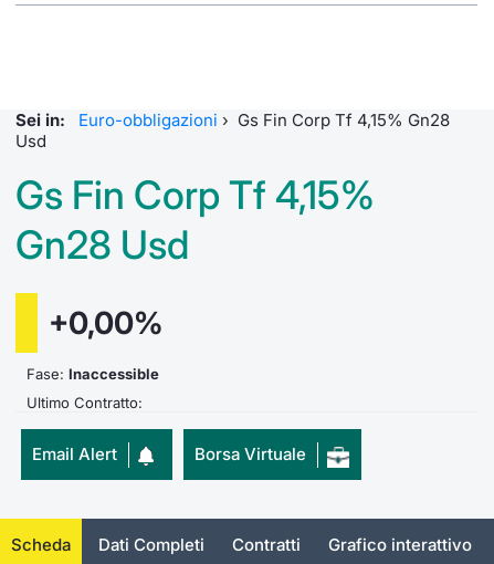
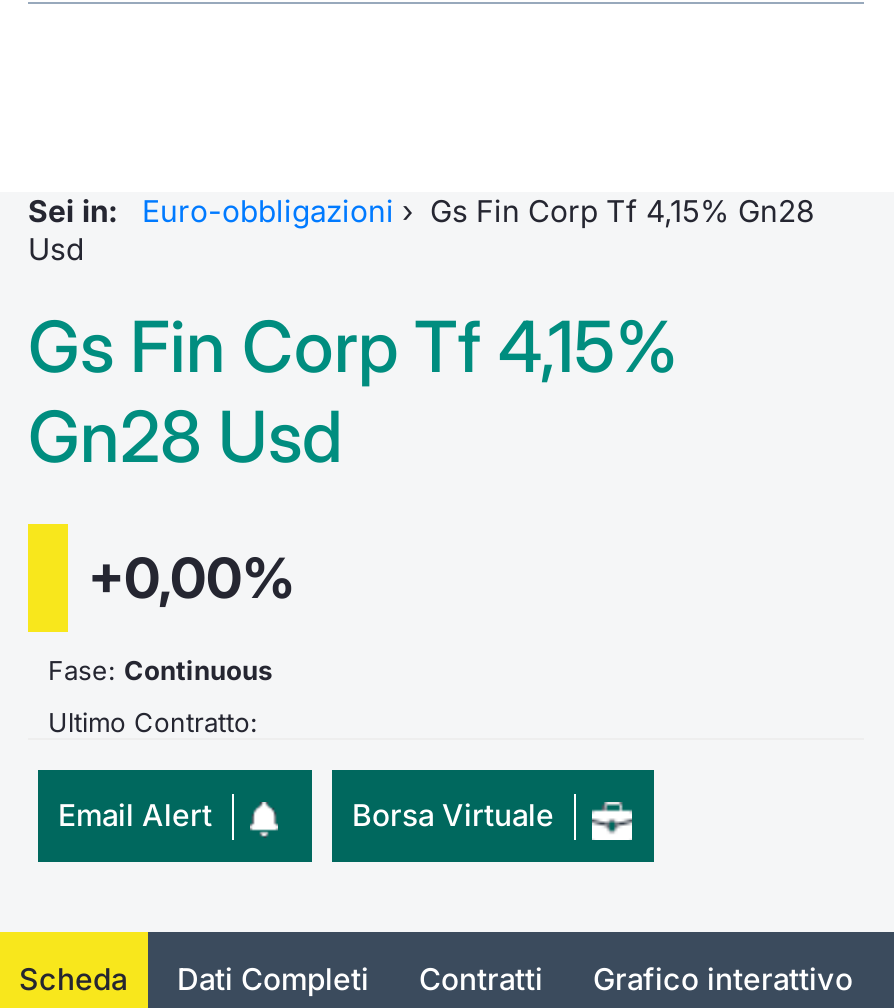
- Fase: Inaccessible
+ Fase: Continuous
